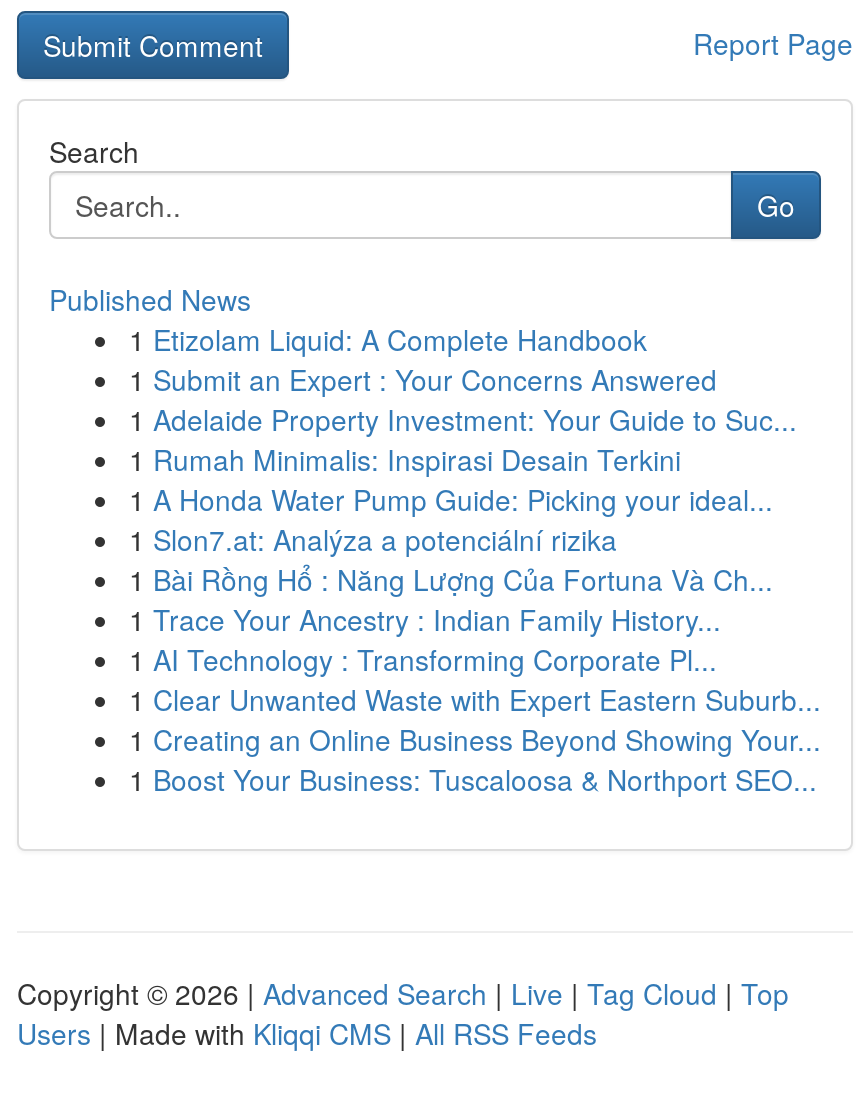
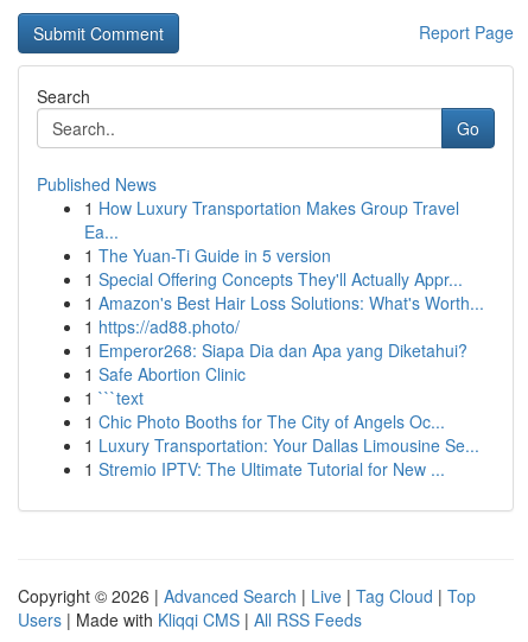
- 1 Etizolam Liquid: A Complete Handbook
- 1 Submit an Expert : Your Concerns Answered
- 1 Adelaide Property Investment: Your Guide to Suc...
- 1 Rumah Minimalis: Inspirasi Desain Terkini
- 1 A Honda Water Pump Guide: Picking your ideal...
- 1 Slon7.at: Analýza a potenciální rizika
- 1 Bài Rồng Hổ : Năng Lượng Của Fortuna Và Ch...
- 1 Trace Your Ancestry : Indian Family History...
- 1 AI Technology : Transforming Corporate Pl...
- 1 Clear Unwanted Waste with Expert Eastern Suburb...
- 1 Creating an Online Business Beyond Showing Your...
- 1 Boost Your Business: Tuscaloosa & Northport SEO...
+ 1 How Luxury Transportation Makes Group Travel
+ Ea...
+ 1 The Yuan-Ti Guide in 5 version
+ 1 Special Offering Concepts They'll Actually Appr...
+ 1 Amazon's Best Hair Loss Solutions: What's Worth...
+ 1 https://ad88.photo/
+ 1 Emperor268: Siapa Dia dan Apa yang Diketahui?
+ 1 Safe Abortion Clinic
+ 1 ```text
+ 1 Chic Photo Booths for The City of Angels Oc...
+ 1 Luxury Transportation: Your Dallas Limousine Se...
+ 1 Stremio IPTV: The Ultimate Tutorial for New ...
